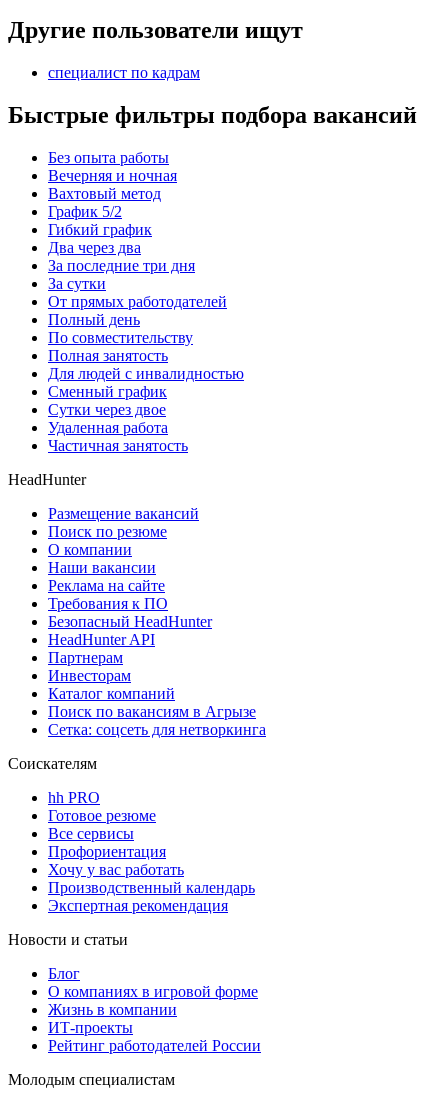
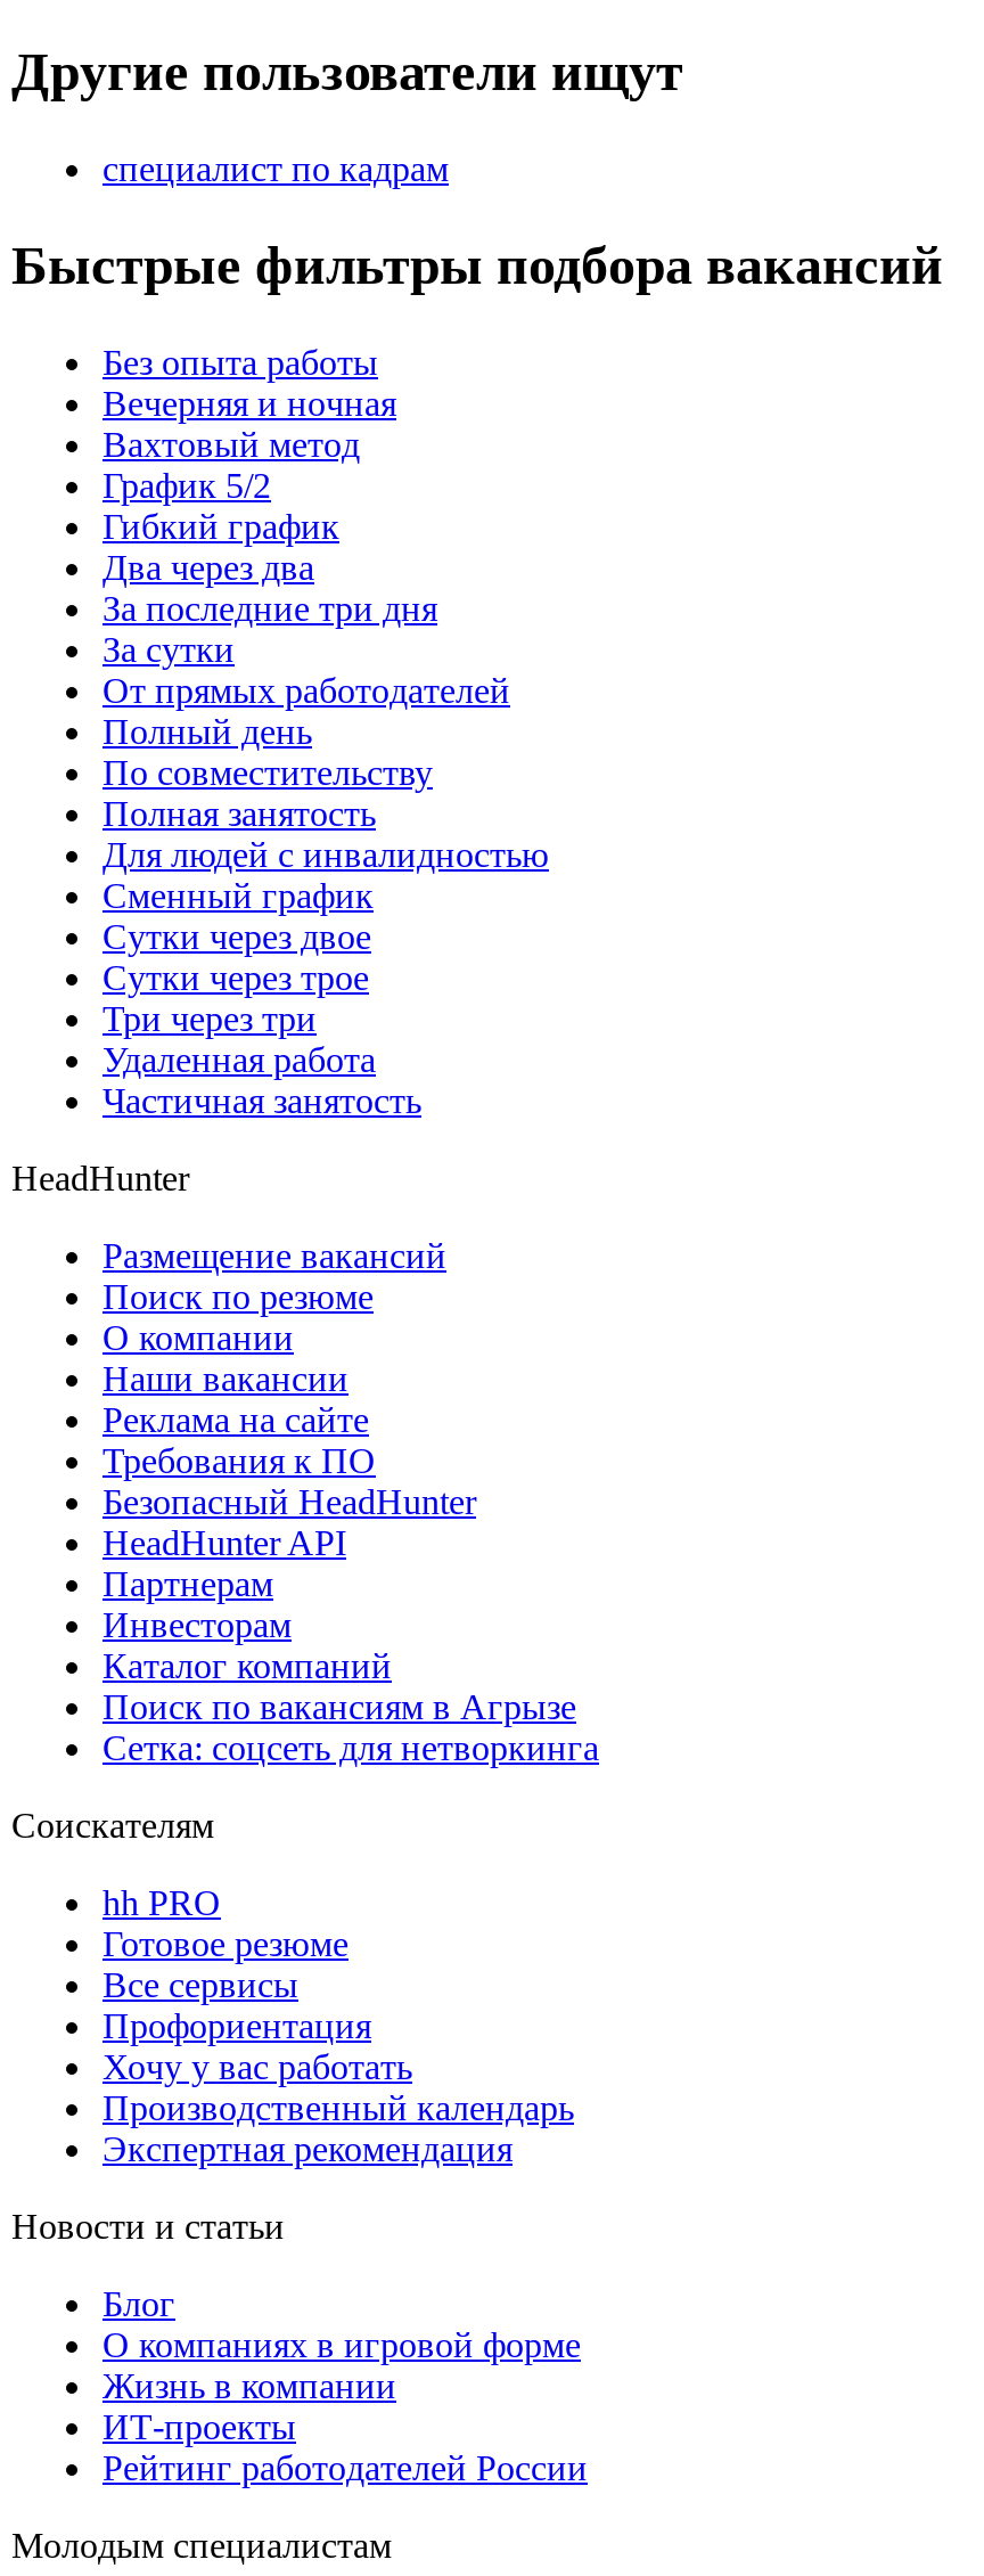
+ Сутки через трое
+ Три через три
